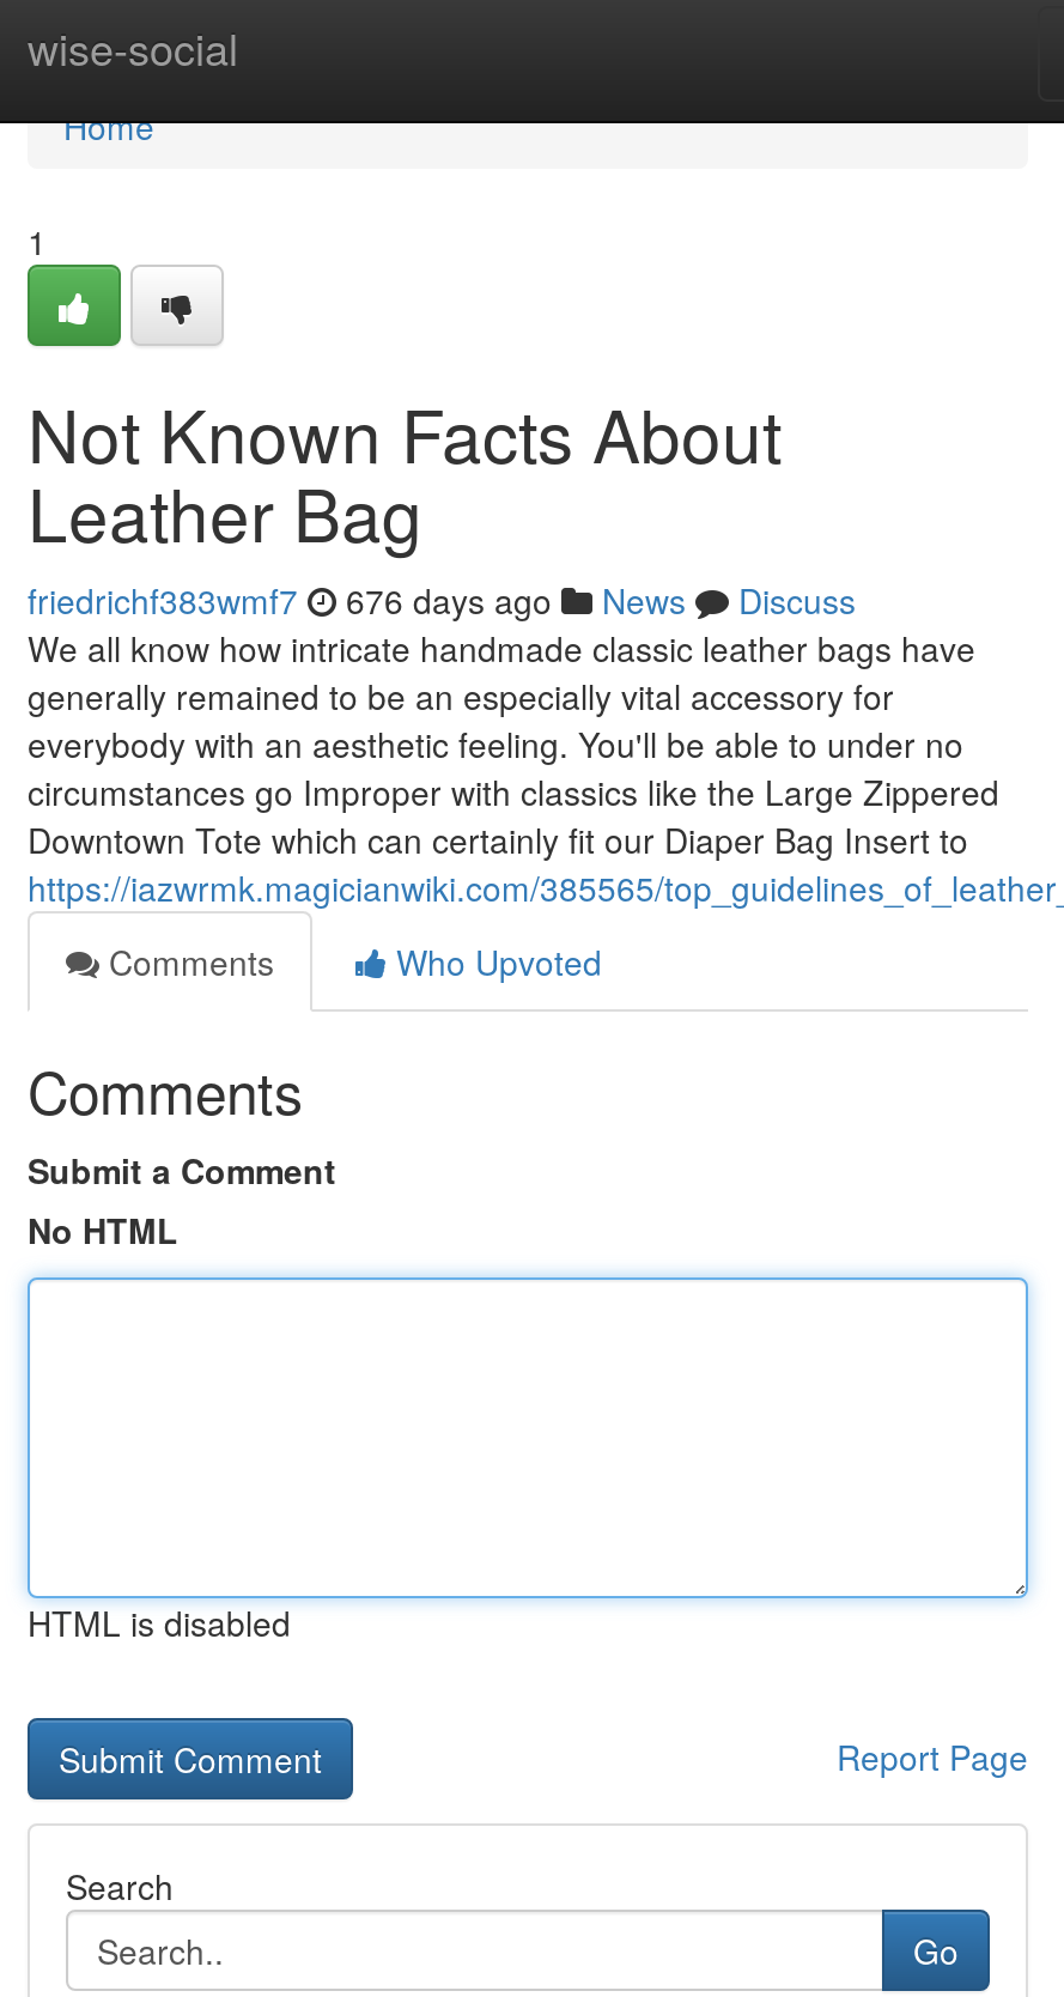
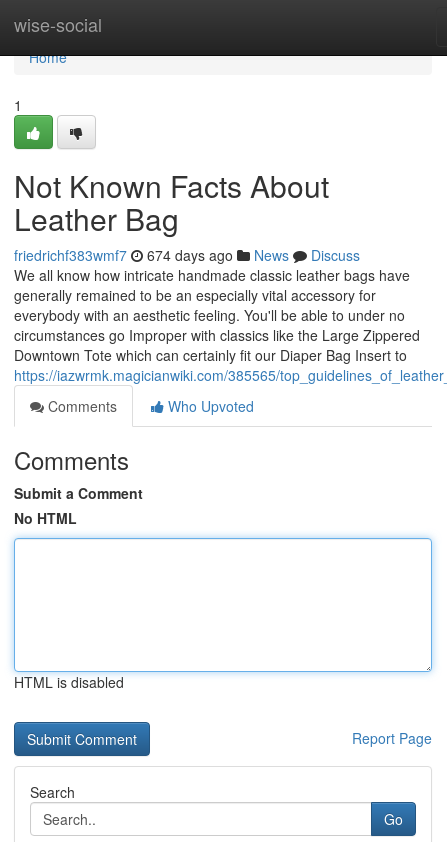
- friedrichf383wmf7 676 days ago News Discuss
+ friedrichf383wmf7 674 days ago News Discuss
